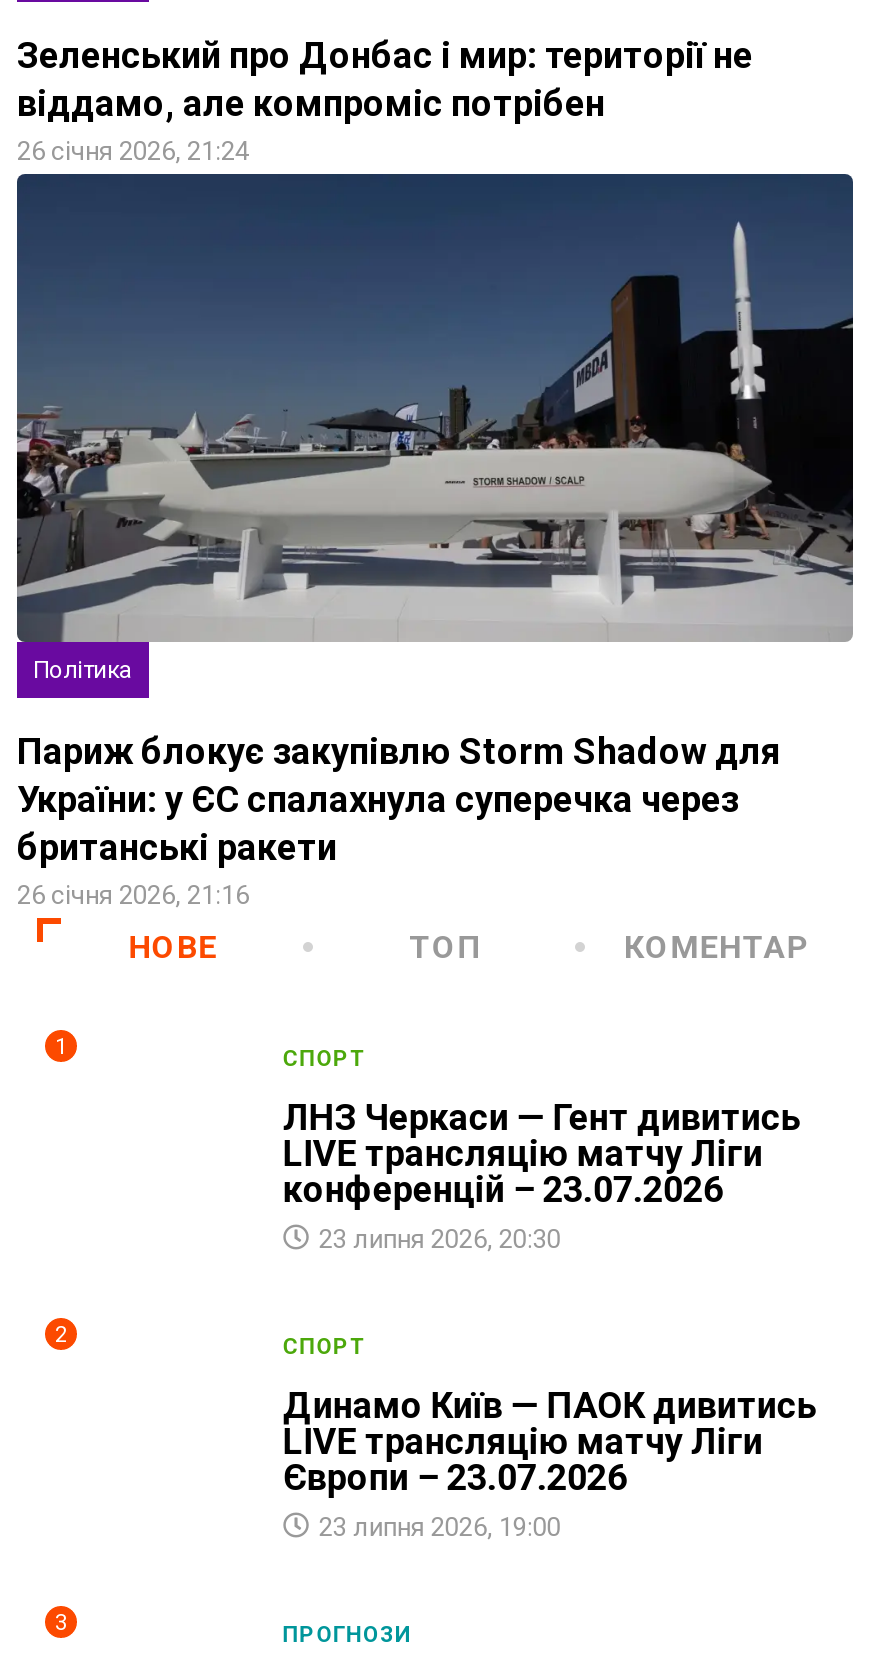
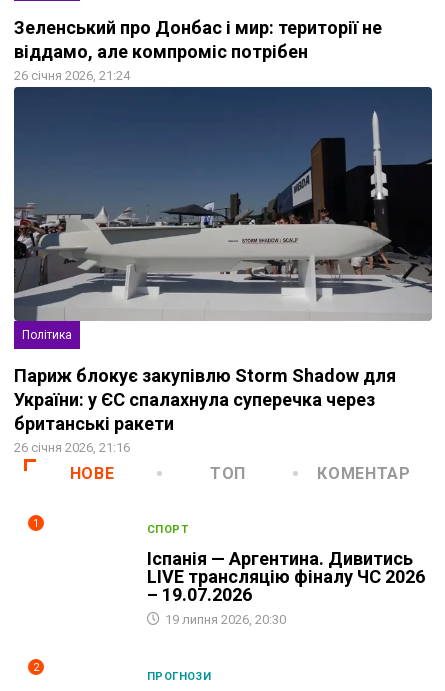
- ЛНЗ Черкаси — Гент дивитись
- LIVE трансляцію матчу Ліги
- конференцій – 23.07.2026
- 23 липня 2026, 20:30
+ Іспанія — Аргентина. Дивитись
+ LIVE трансляцію фіналу ЧС 2026
+ – 19.07.2026
+ 19 липня 2026, 20:30

- СПОРТ
- Динамо Київ — ПАОК дивитись
- LIVE трансляцію матчу Ліги
- Європи – 23.07.2026
- 23 липня 2026, 19:00
- 3
